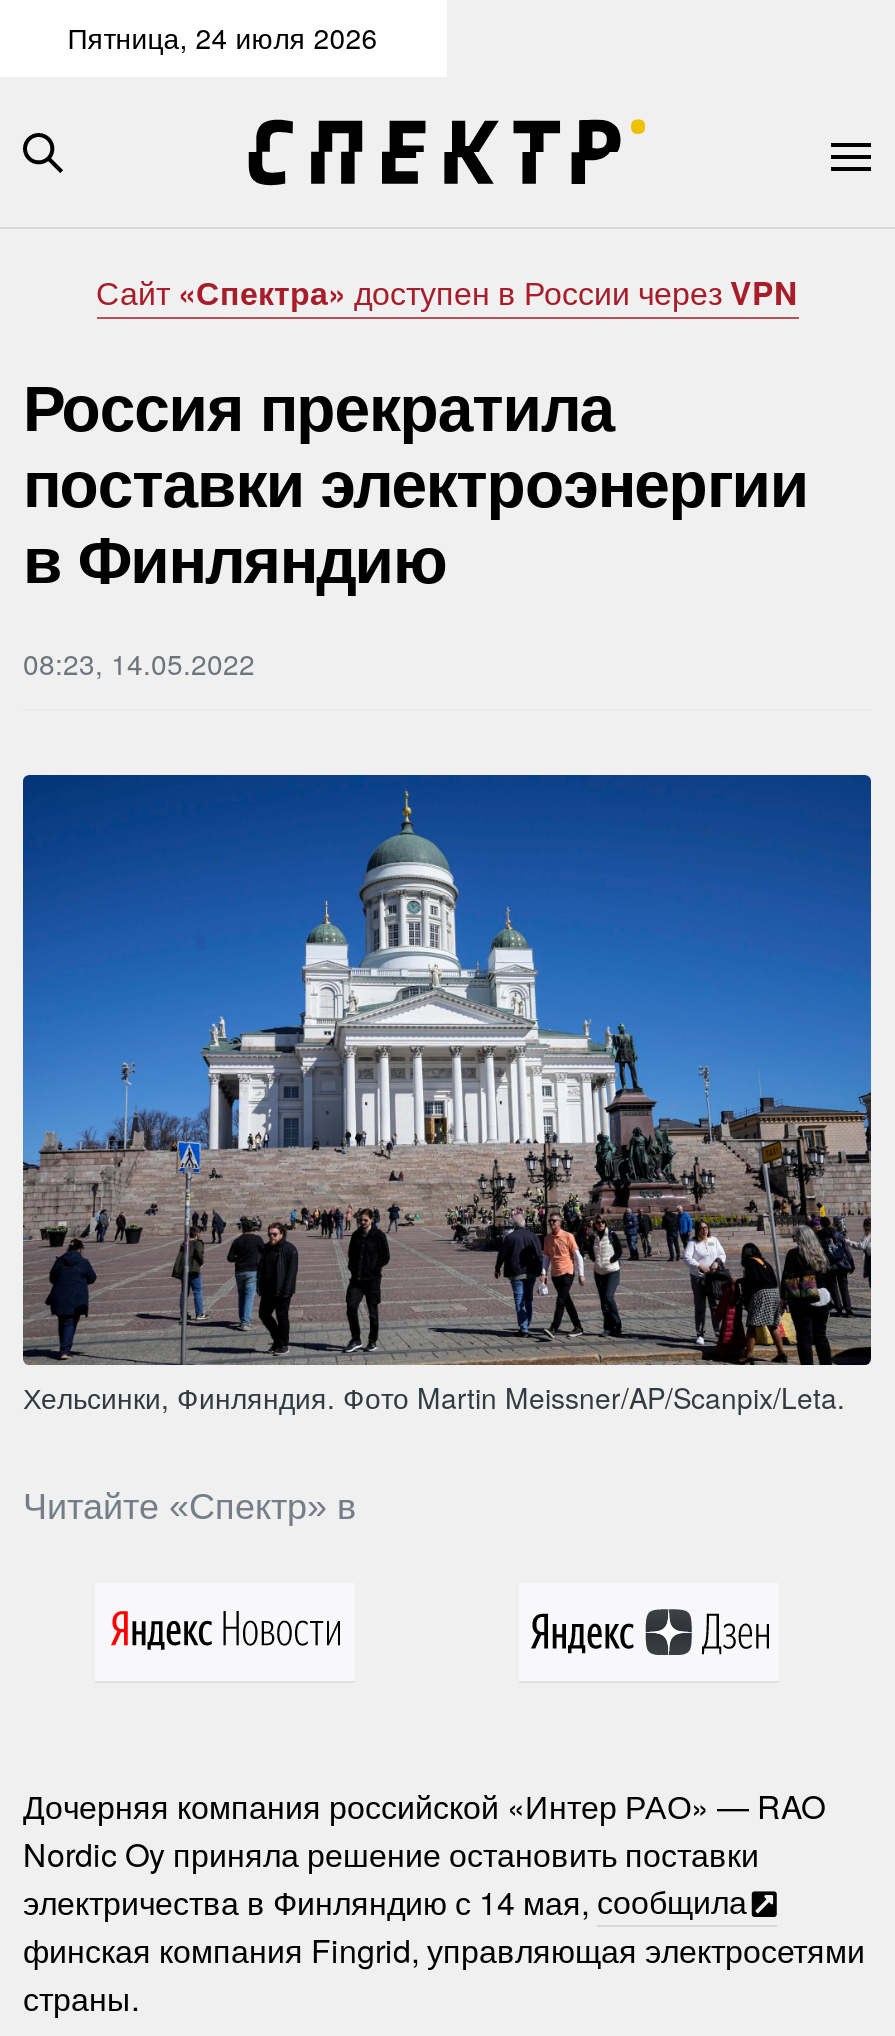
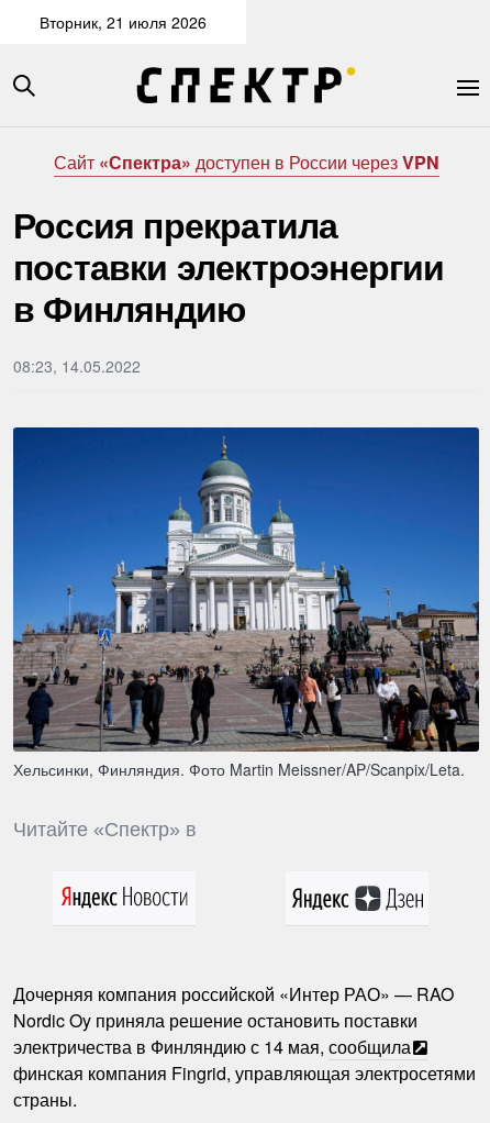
- Пятница, 24 июля 2026
+ Вторник, 21 июля 2026
